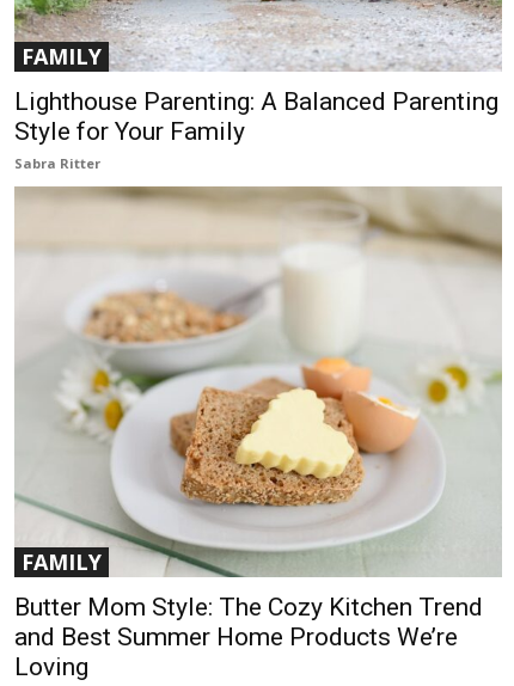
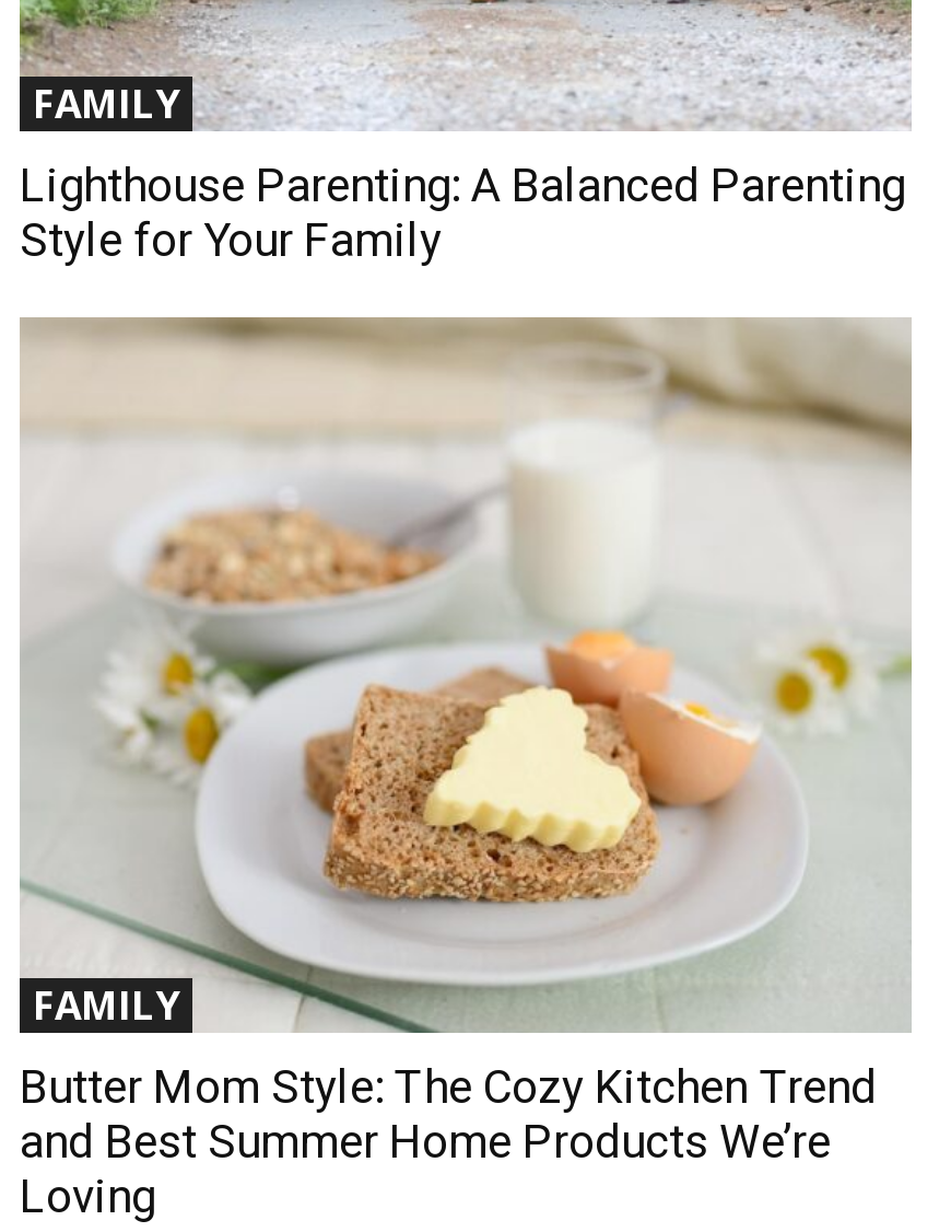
- Sabra Ritter
